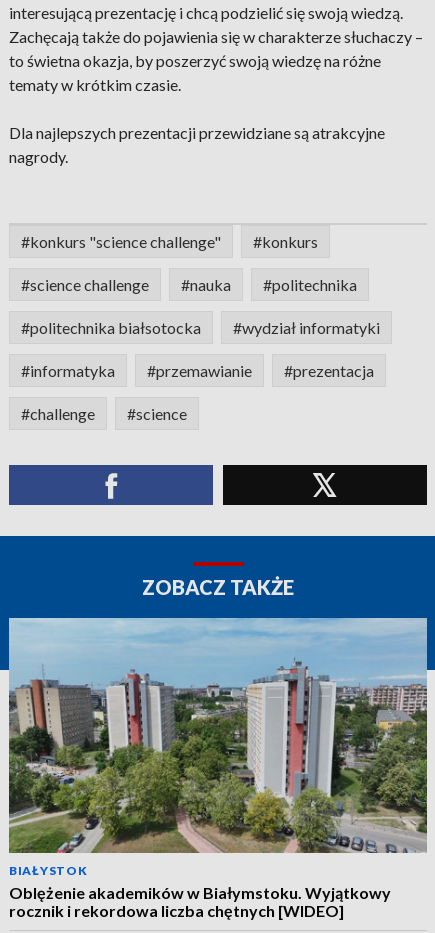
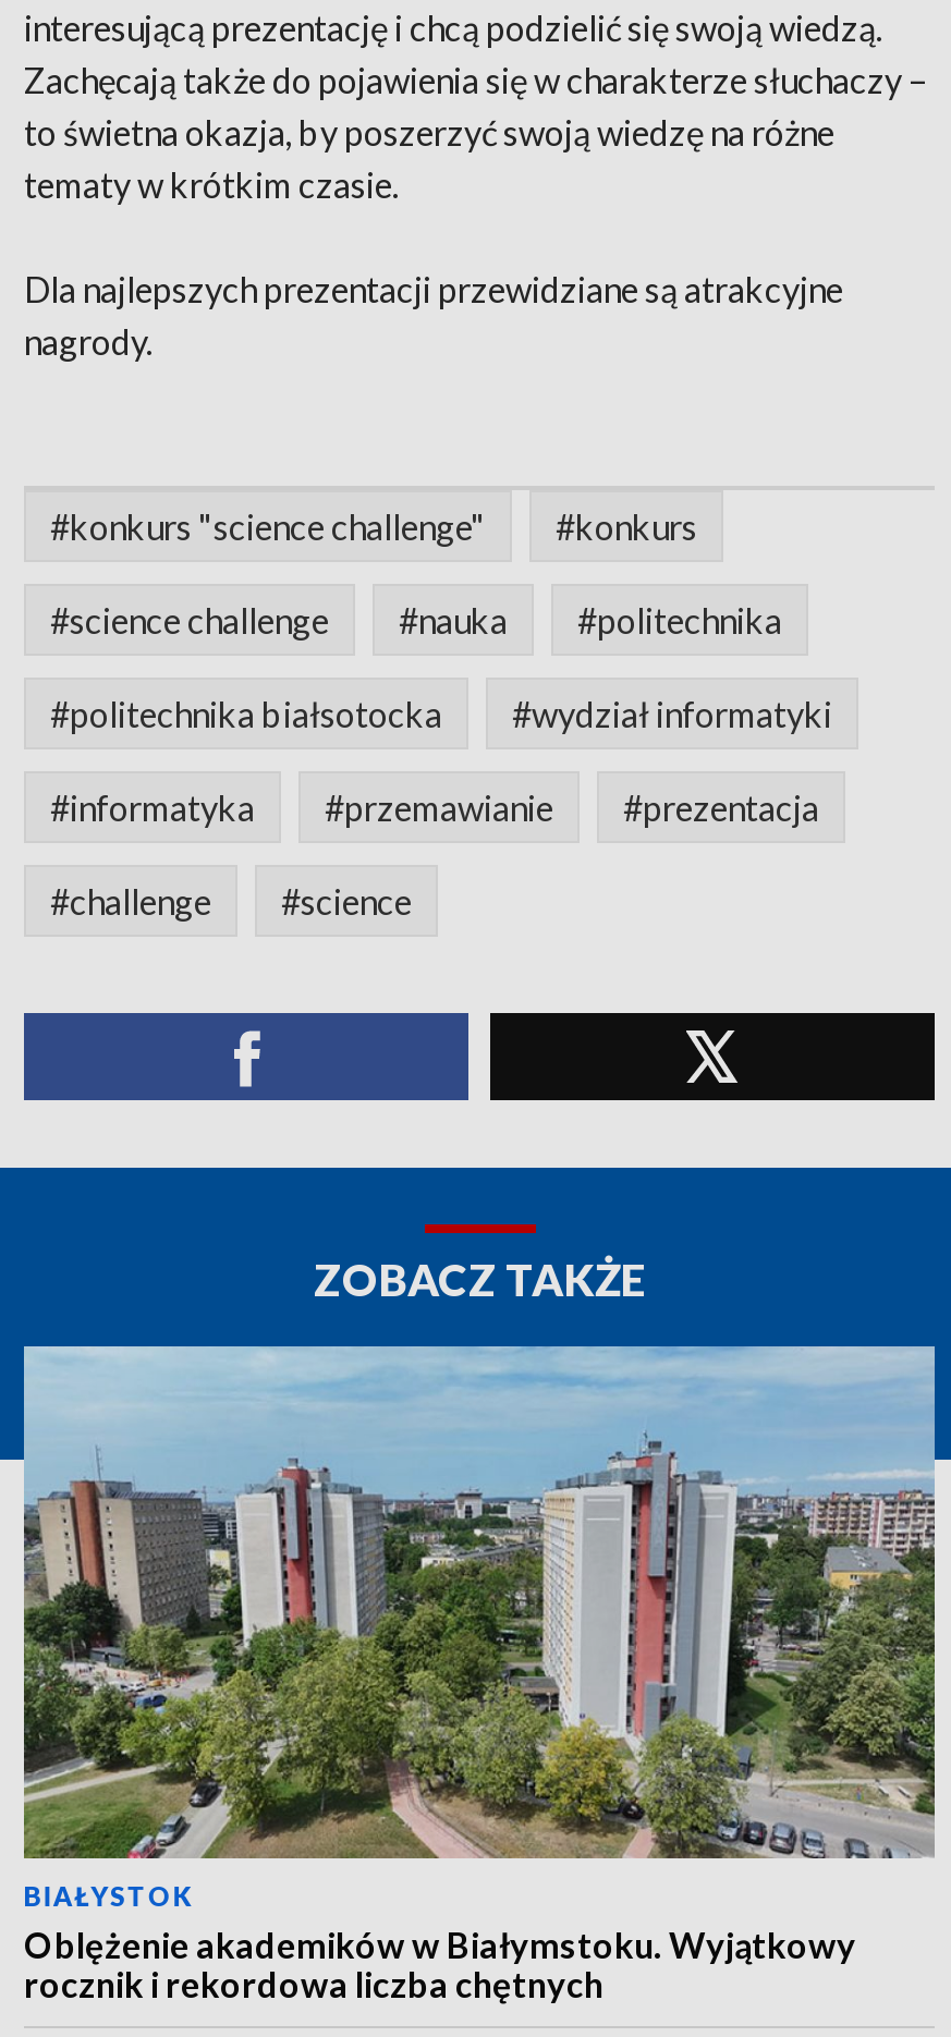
- rocznik i rekordowa liczba chętnych [WIDEO]
+ rocznik i rekordowa liczba chętnych
